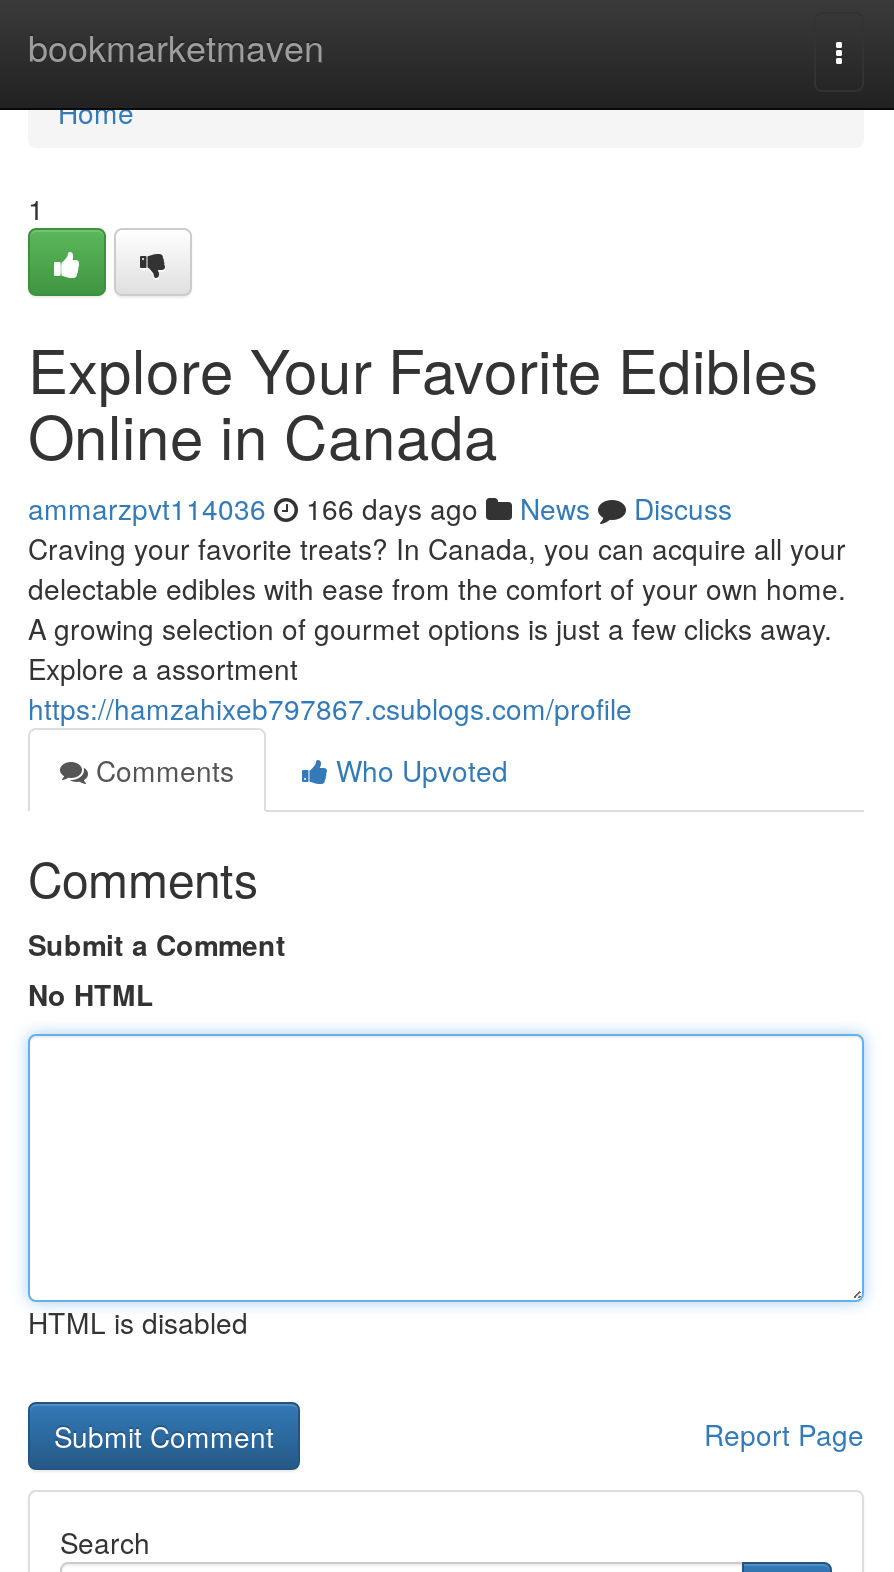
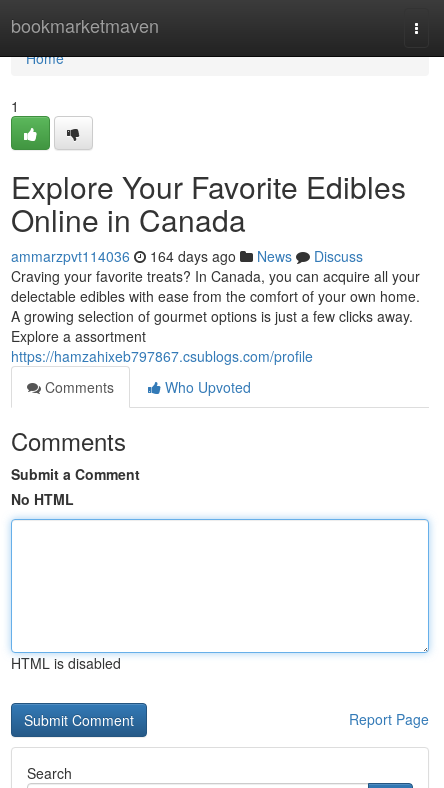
- ammarzpvt114036 166 days ago News Discuss
+ ammarzpvt114036 164 days ago News Discuss
